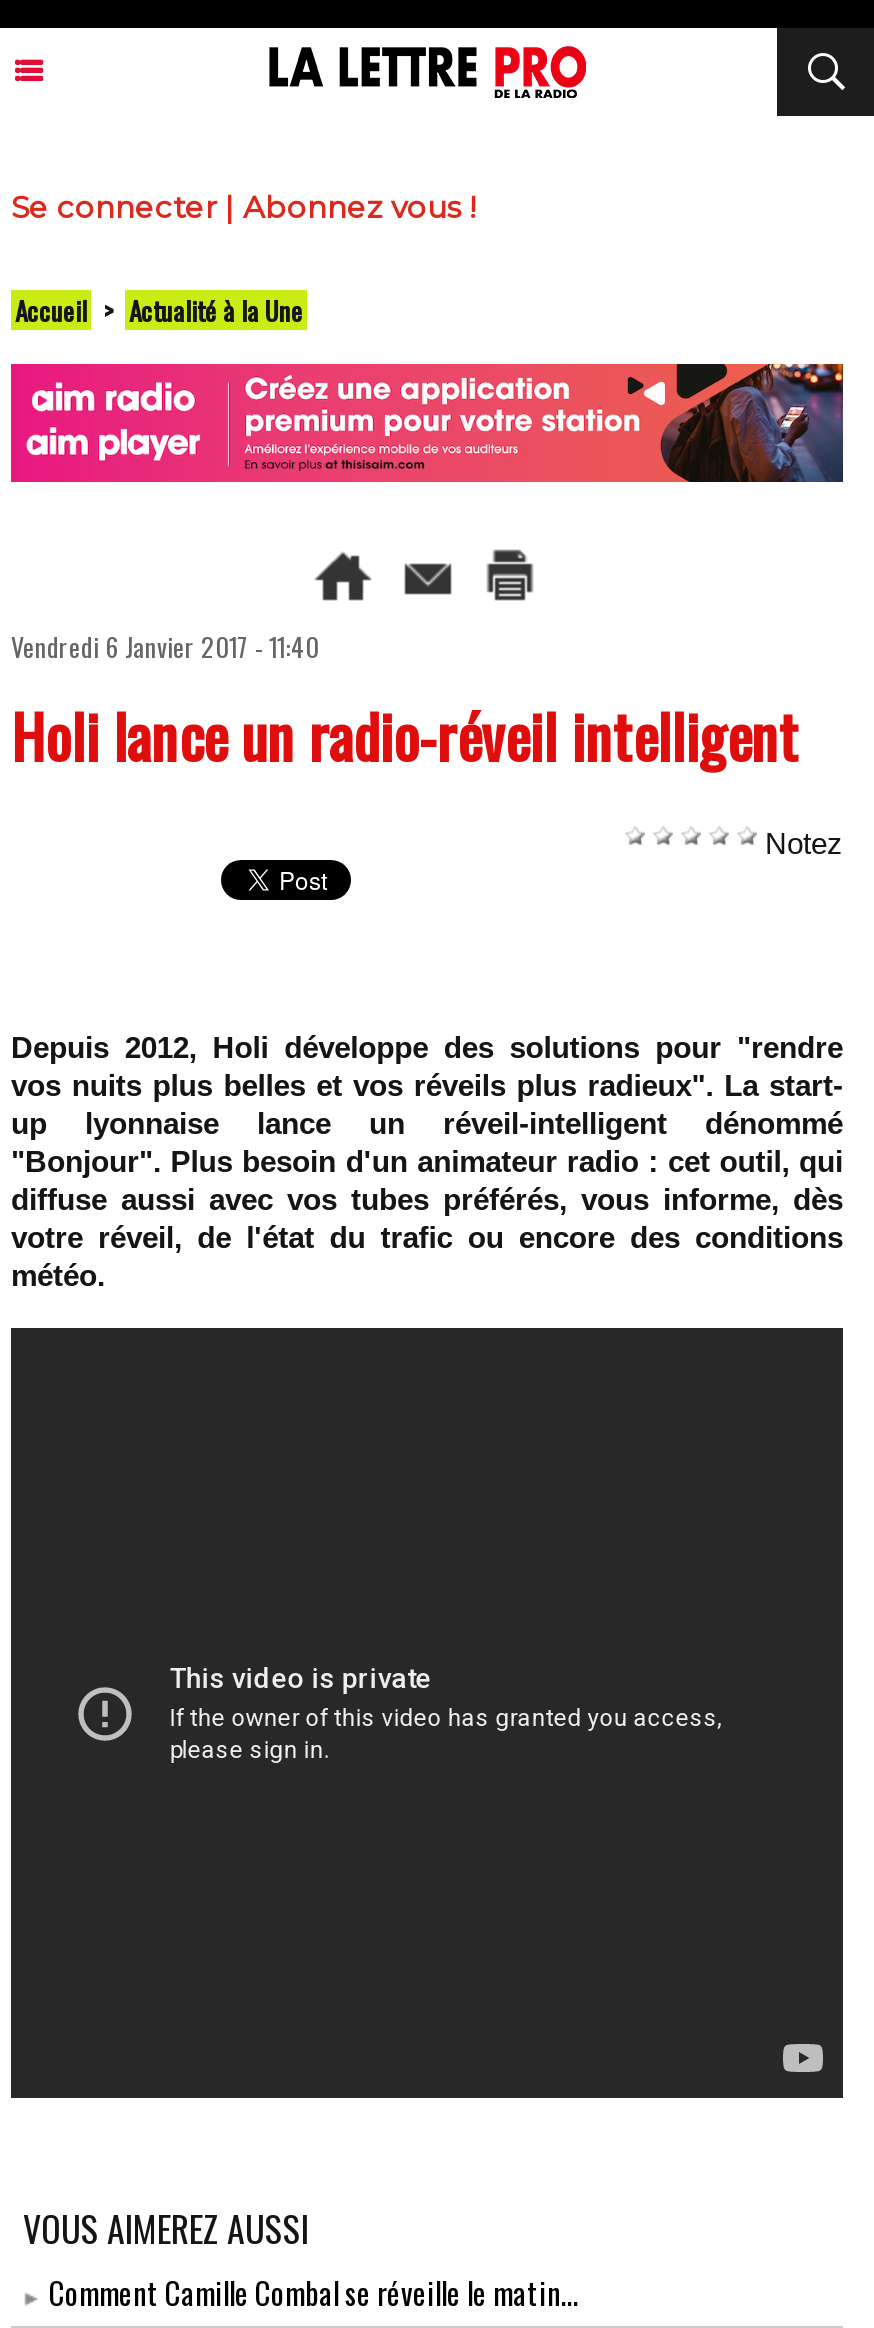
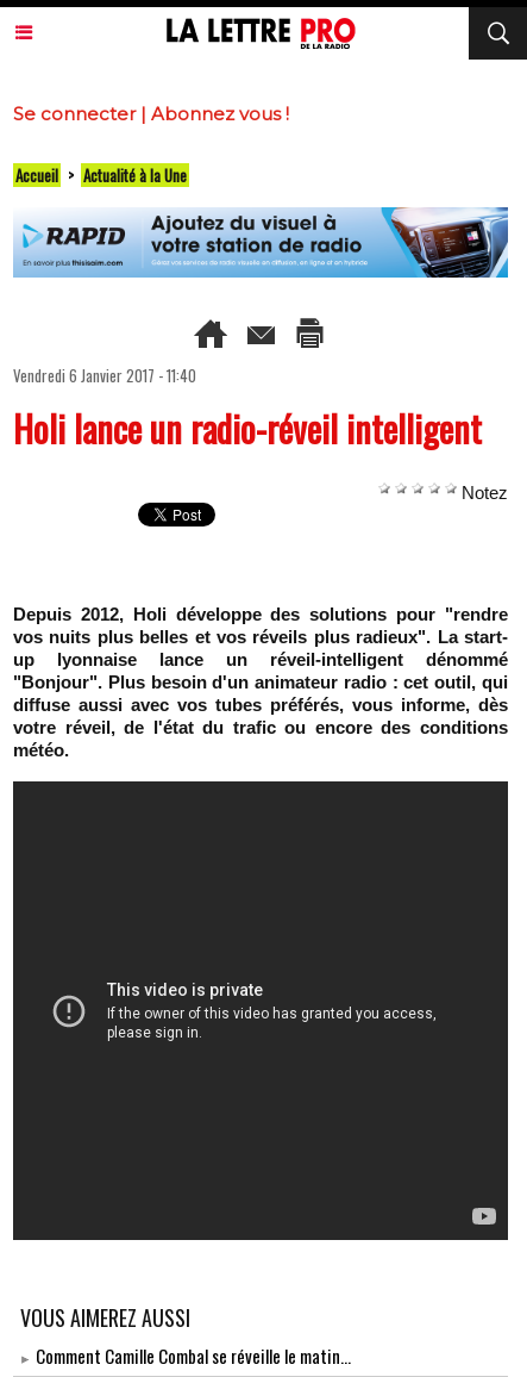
- [image]
+ [image]
